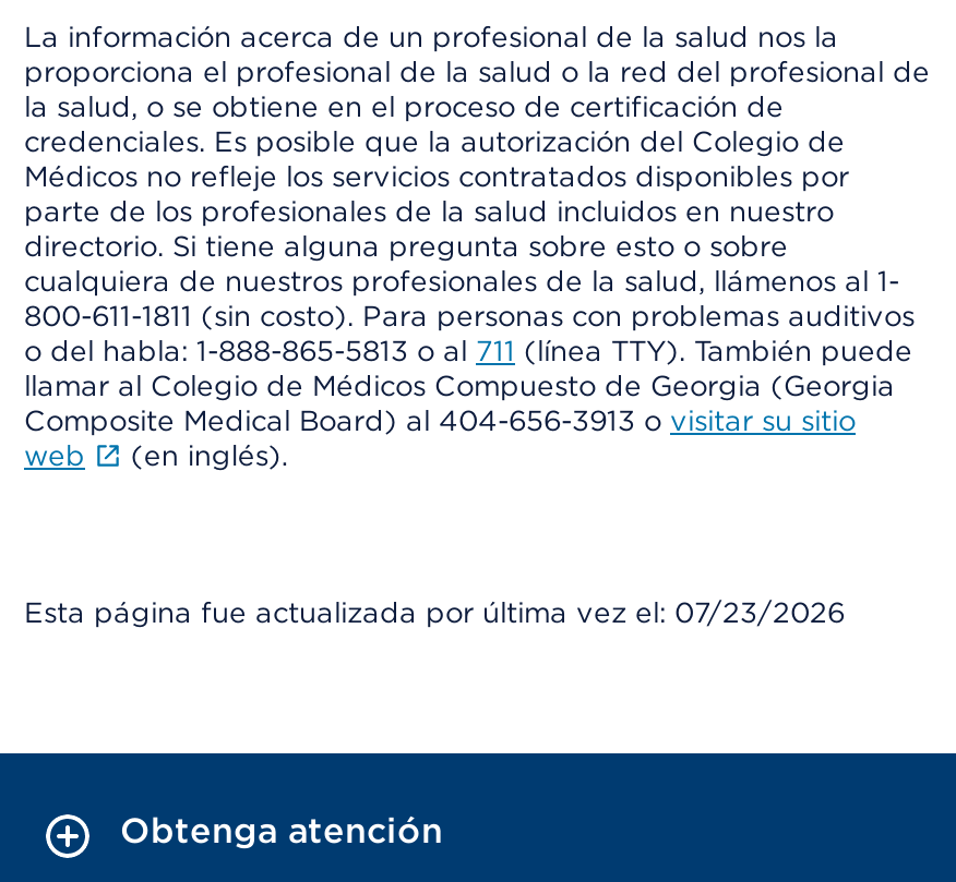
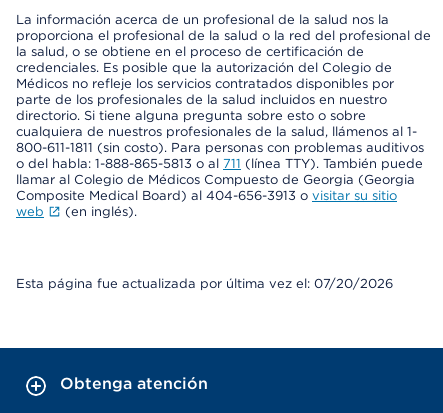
- Esta página fue actualizada por última vez el: 07/23/2026
+ Esta página fue actualizada por última vez el: 07/20/2026
